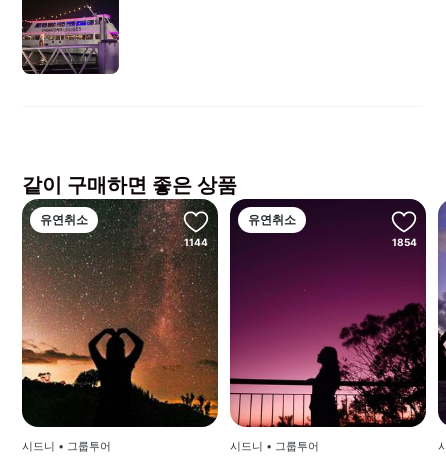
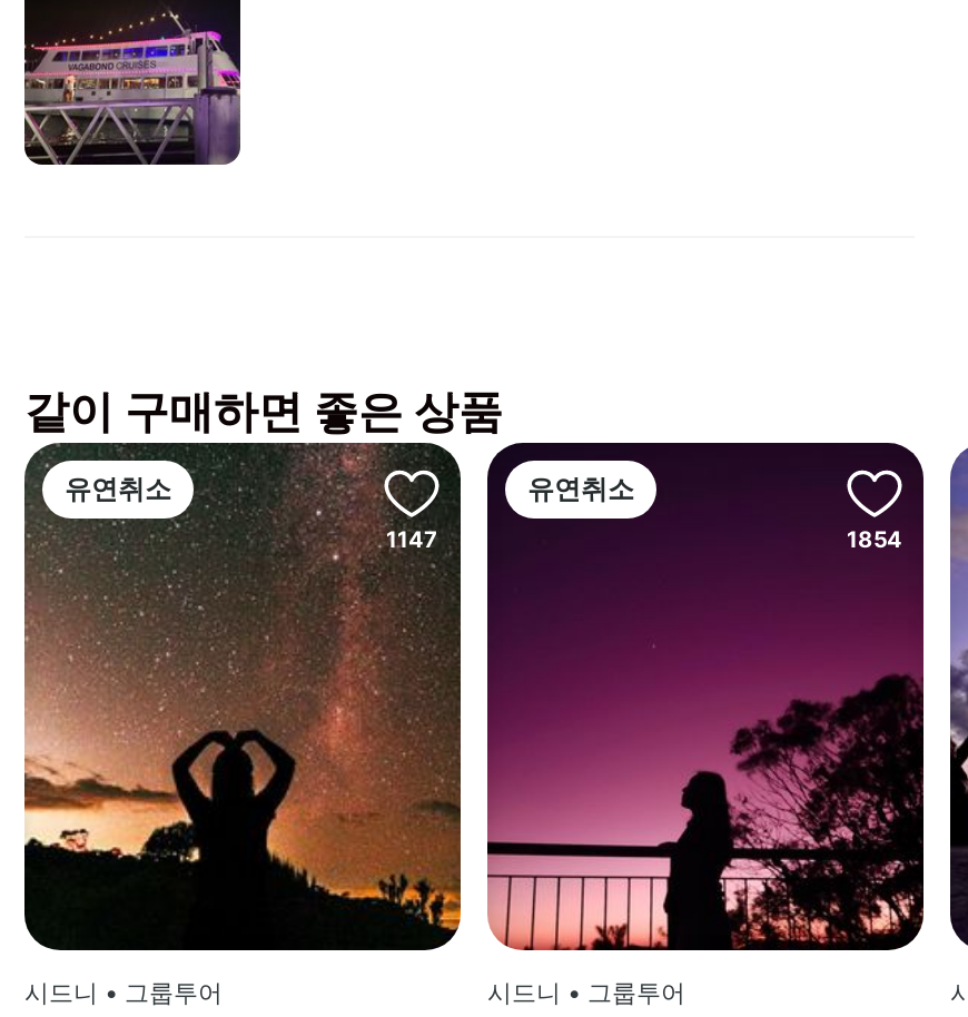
- 1144
+ 1147
